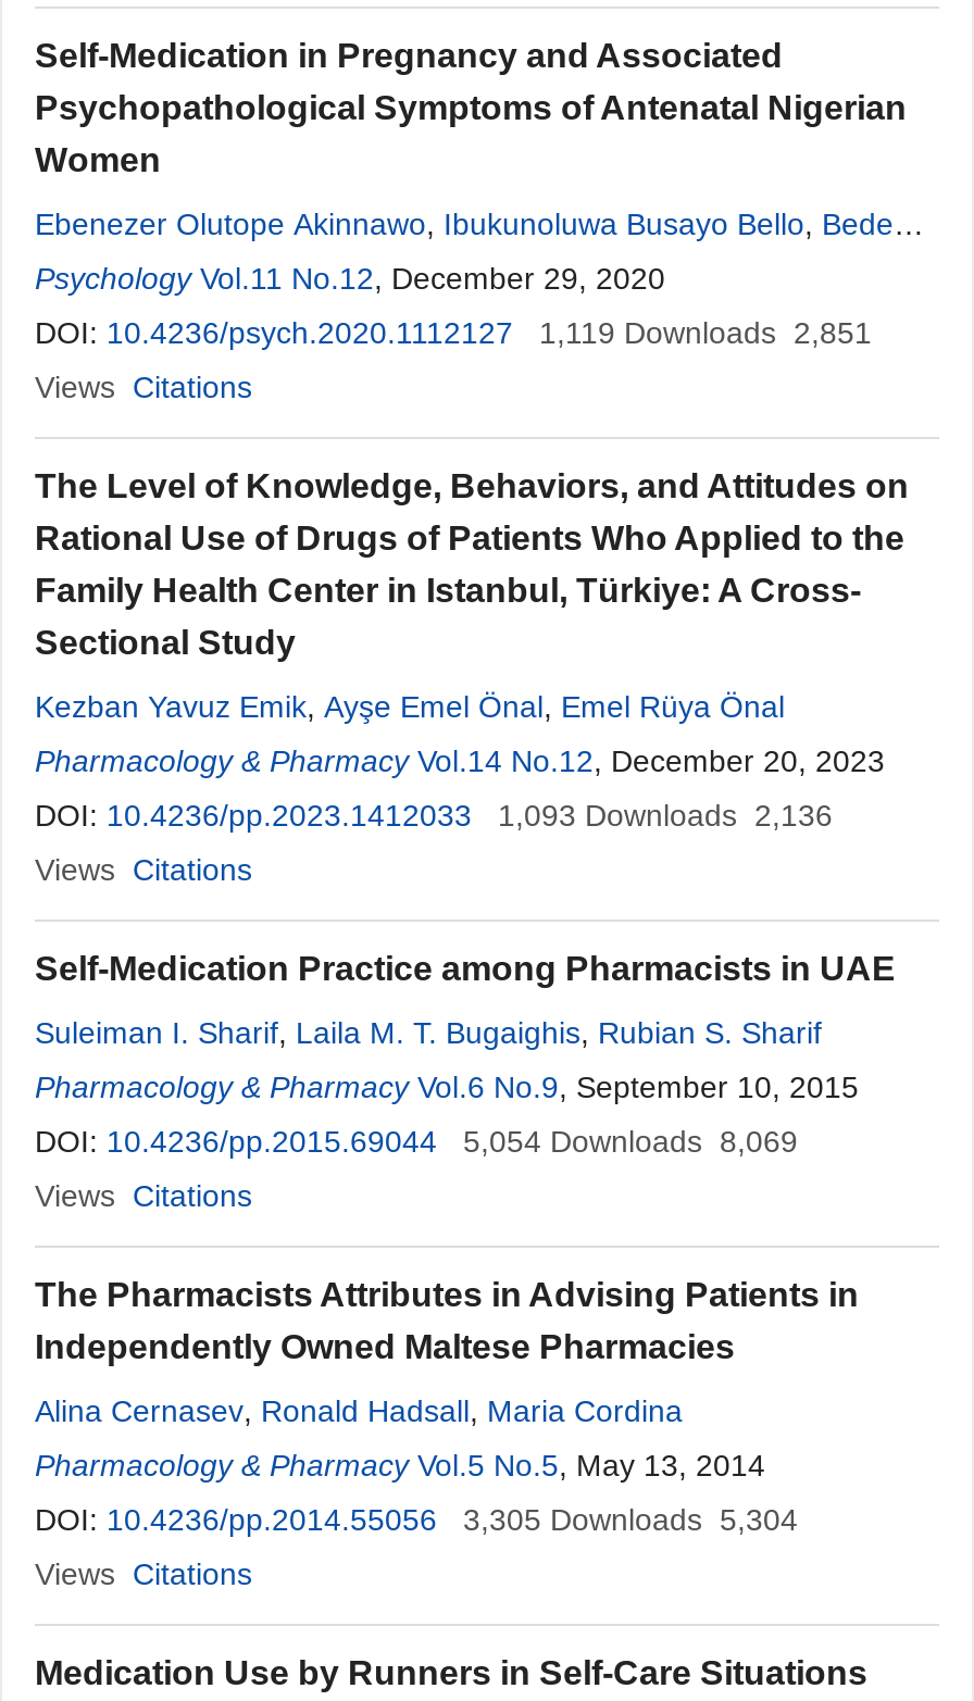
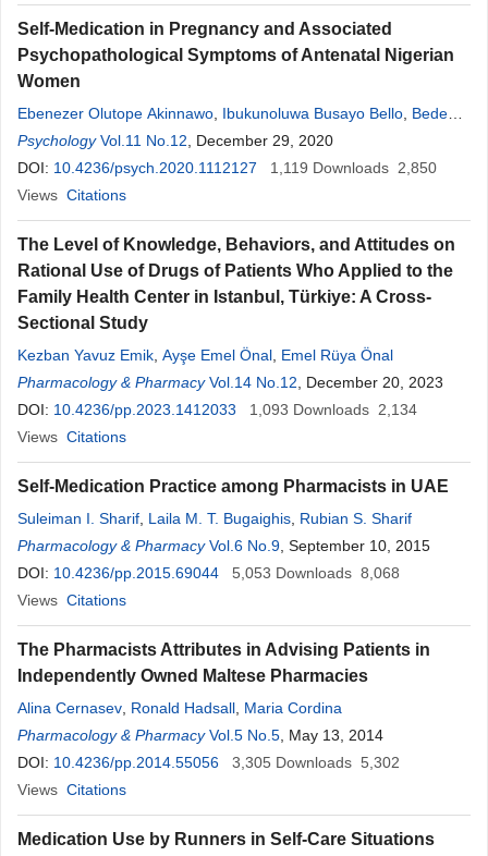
- DOI: 10.4236/psych.2020.1112127 1,119 Downloads 2,851
+ DOI: 10.4236/psych.2020.1112127 1,119 Downloads 2,850

- DOI: 10.4236/pp.2023.1412033 1,093 Downloads 2,136
+ DOI: 10.4236/pp.2023.1412033 1,093 Downloads 2,134

- DOI: 10.4236/pp.2015.69044 5,054 Downloads 8,069
+ DOI: 10.4236/pp.2015.69044 5,053 Downloads 8,068

- DOI: 10.4236/pp.2014.55056 3,305 Downloads 5,304
+ DOI: 10.4236/pp.2014.55056 3,305 Downloads 5,302
